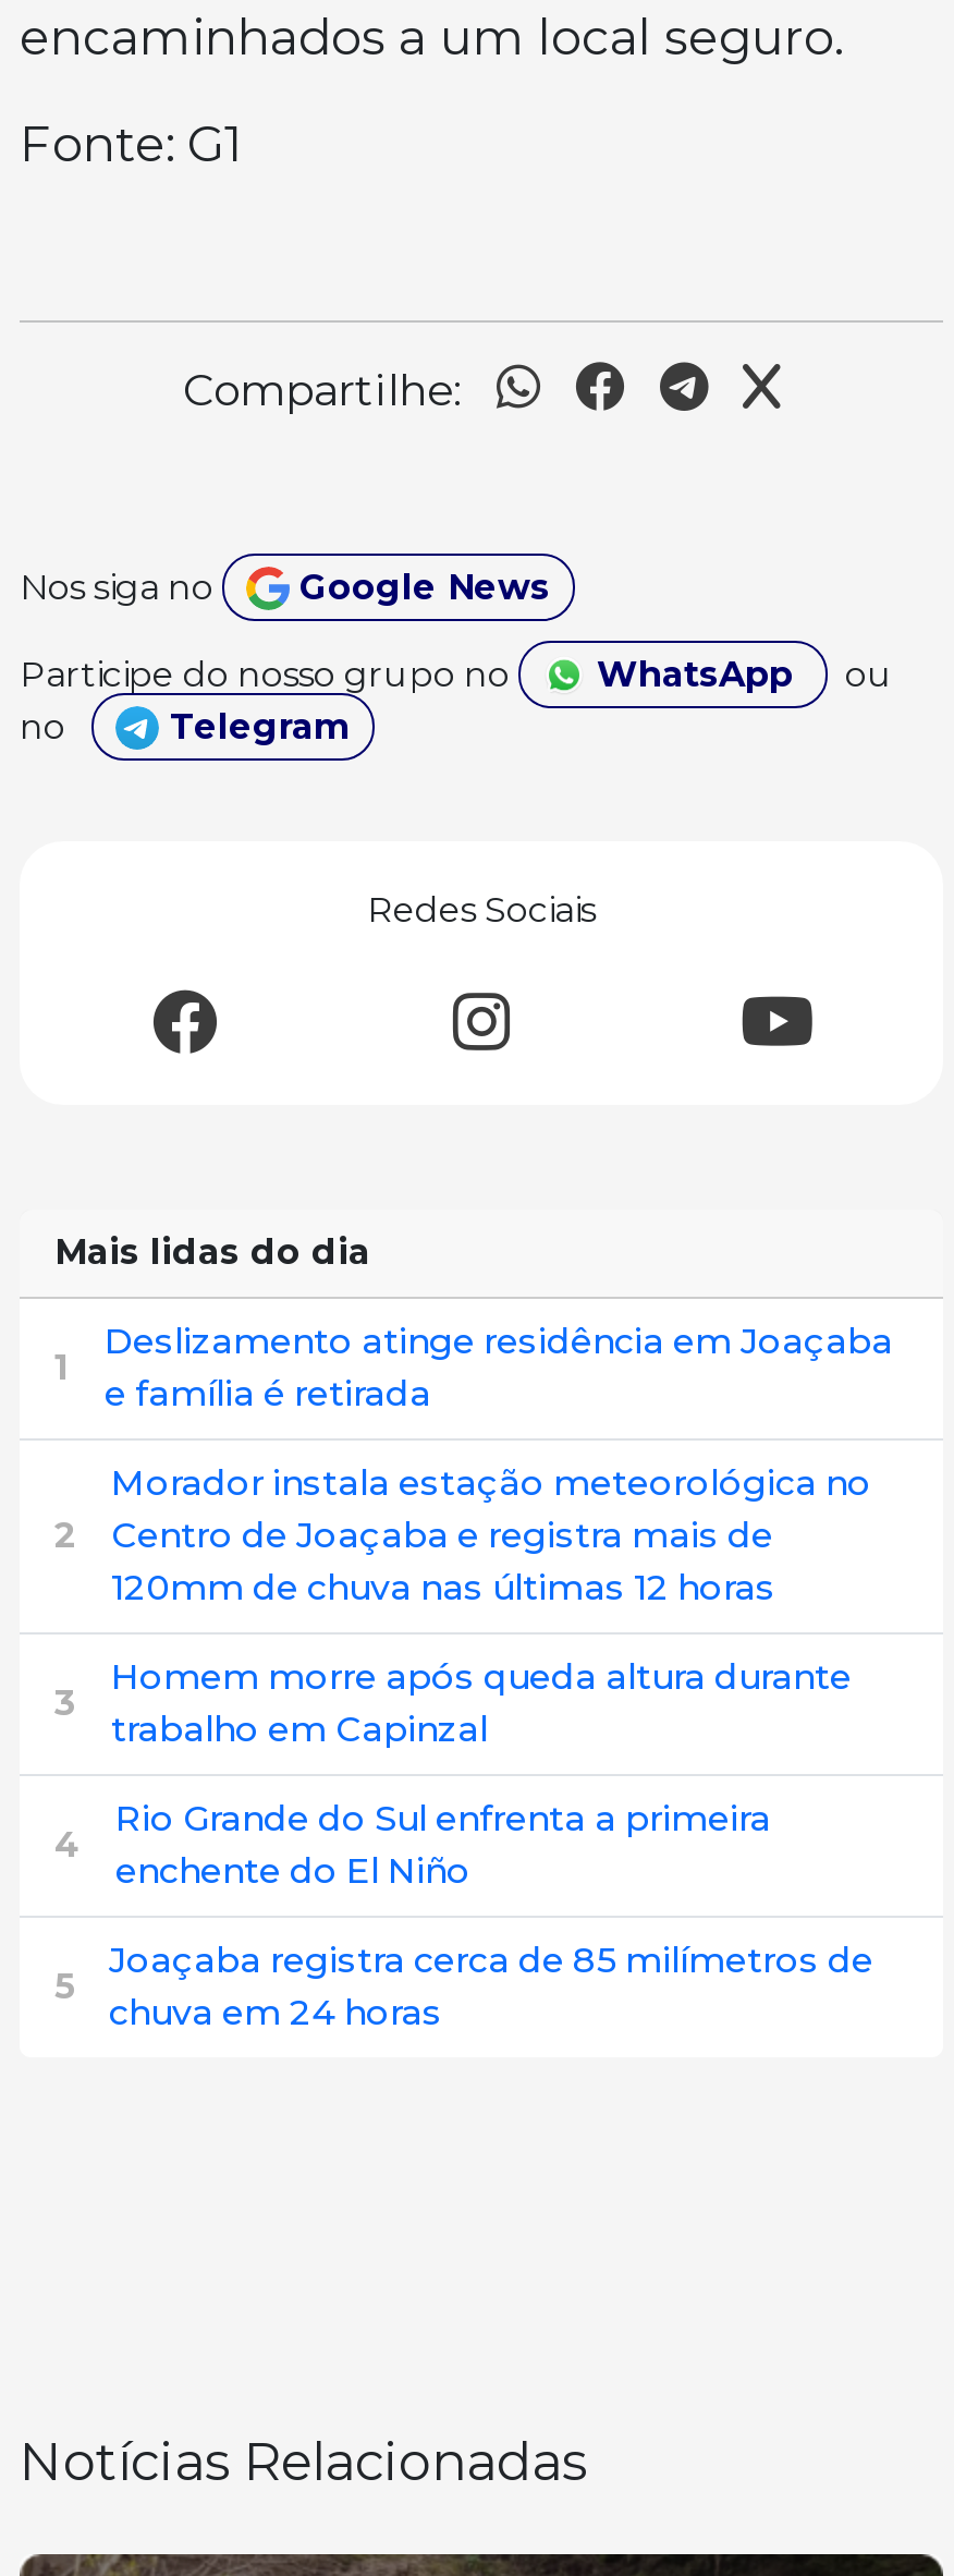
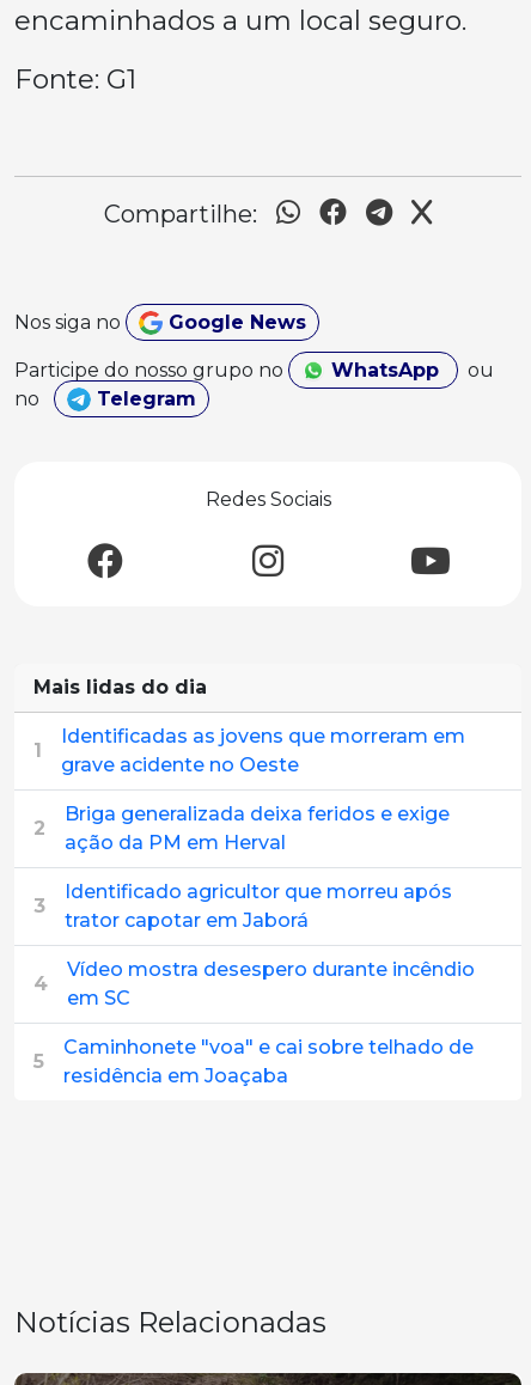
- Deslizamento atinge residência em Joaçaba
- e família é retirada
+ Identificadas as jovens que morreram em
+ grave acidente no Oeste

- Morador instala estação meteorológica no
- Centro de Joaçaba e registra mais de
- 120mm de chuva nas últimas 12 horas
+ Briga generalizada deixa feridos e exige
+ ação da PM em Herval

- Homem morre após queda altura durante
- trabalho em Capinzal
+ Identificado agricultor que morreu após
+ trator capotar em Jaborá

- Rio Grande do Sul enfrenta a primeira
- enchente do El Niño
+ Vídeo mostra desespero durante incêndio
+ em SC

- Joaçaba registra cerca de 85 milímetros de
- chuva em 24 horas
+ Caminhonete "voa" e cai sobre telhado de
+ residência em Joaçaba
